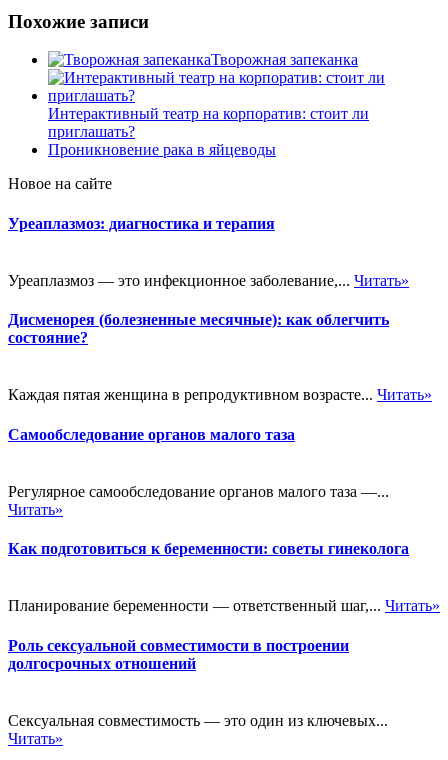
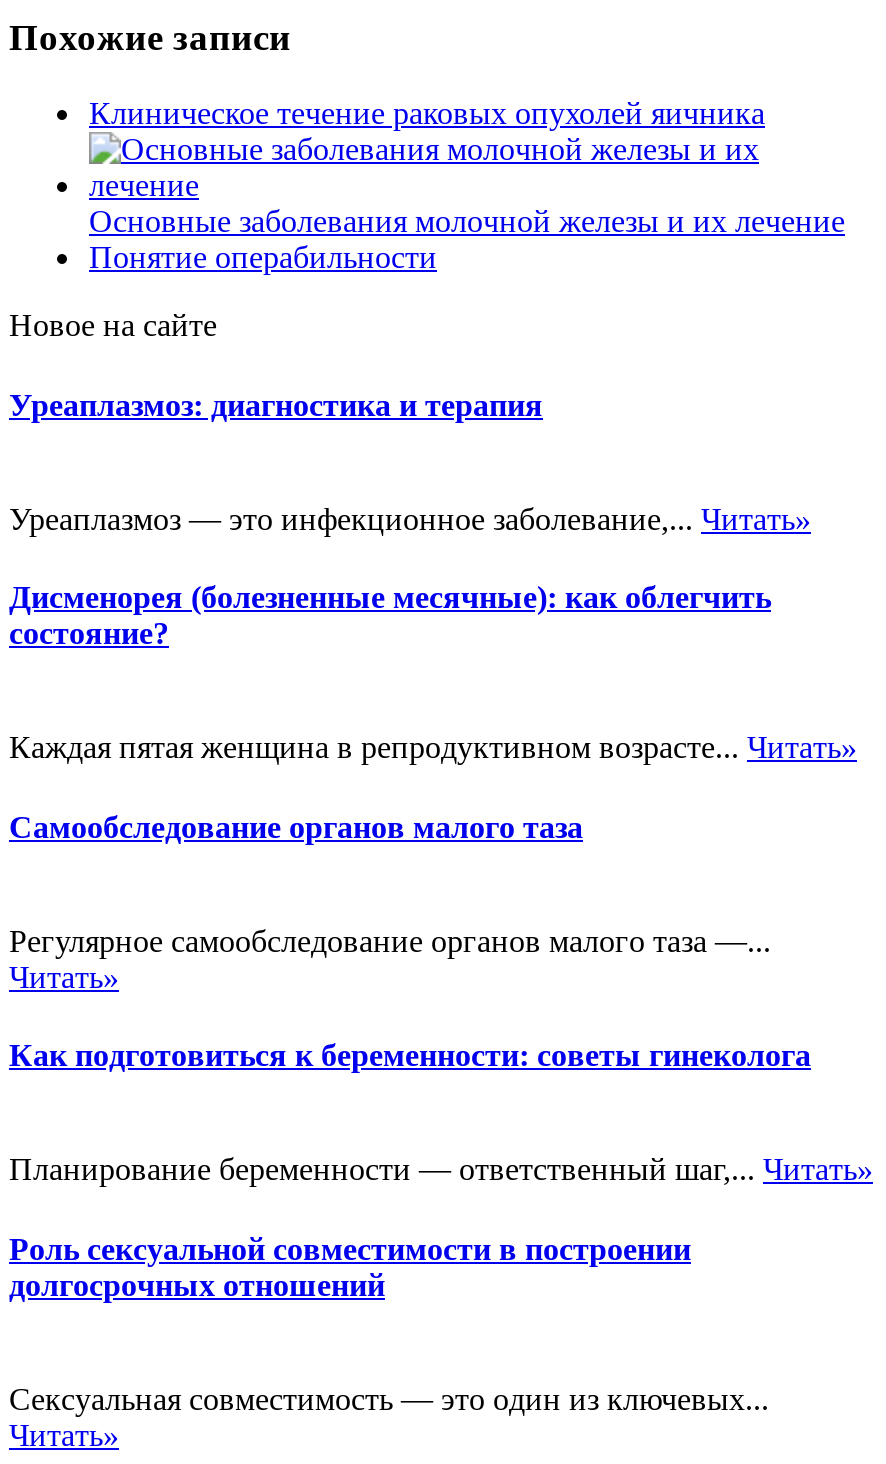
- Творожная запеканка
+ Клиническое течение раковых опухолей яичника

- Интерактивный театр на корпоратив: стоит ли
- приглашать?
- Проникновение рака в яйцеводы
+ Основные заболевания молочной железы и их лечение
+ Понятие операбильности
